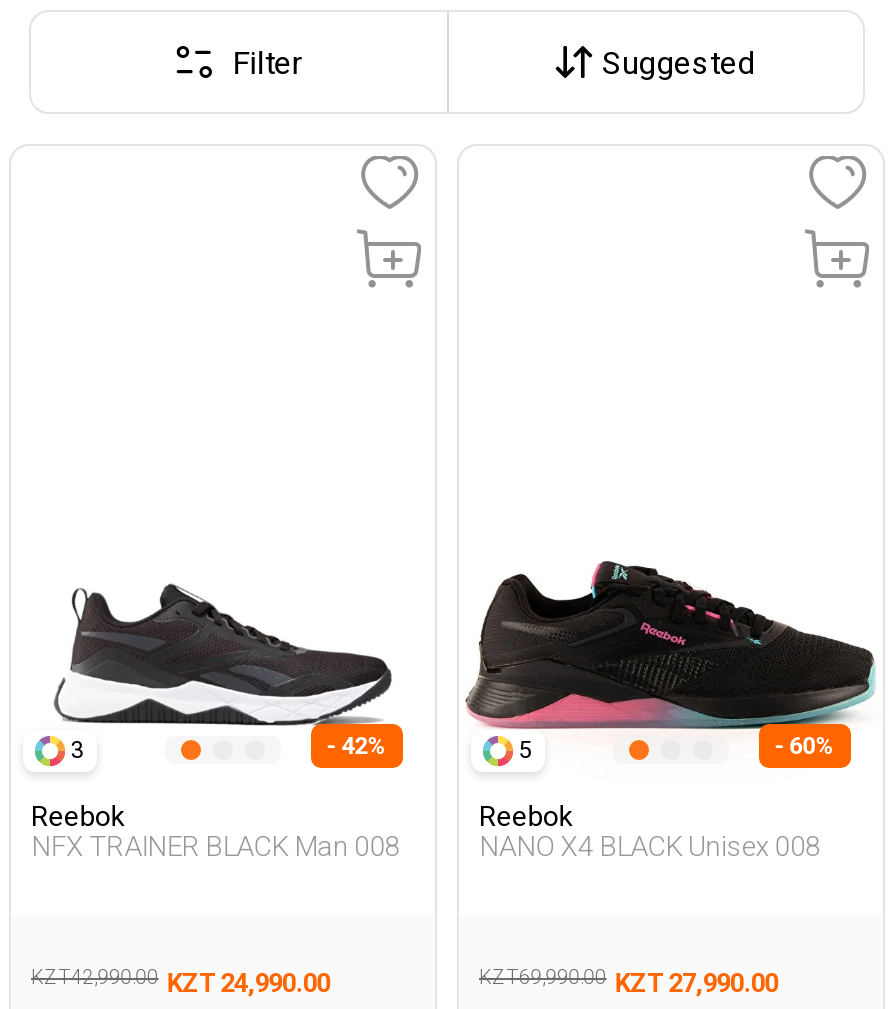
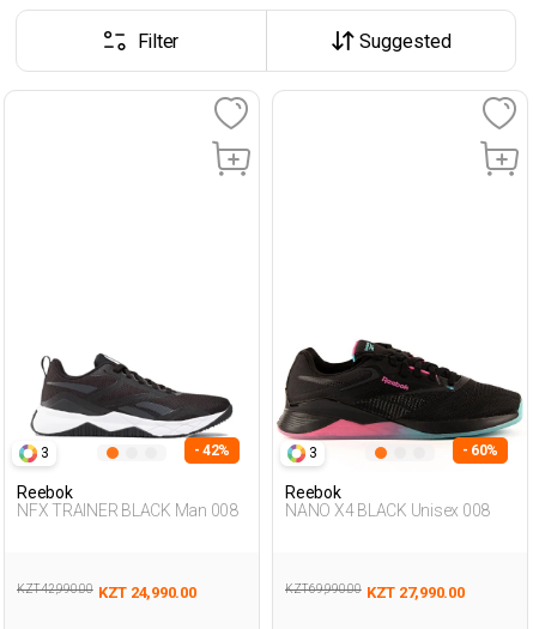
- 5
+ 3
